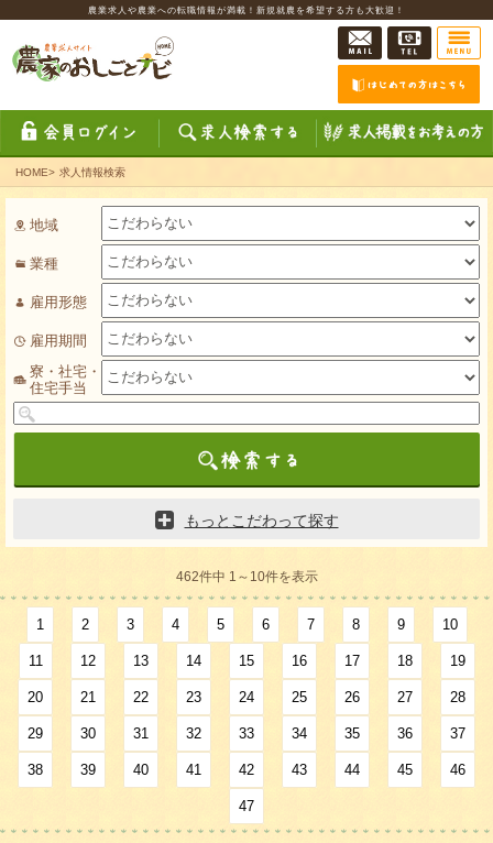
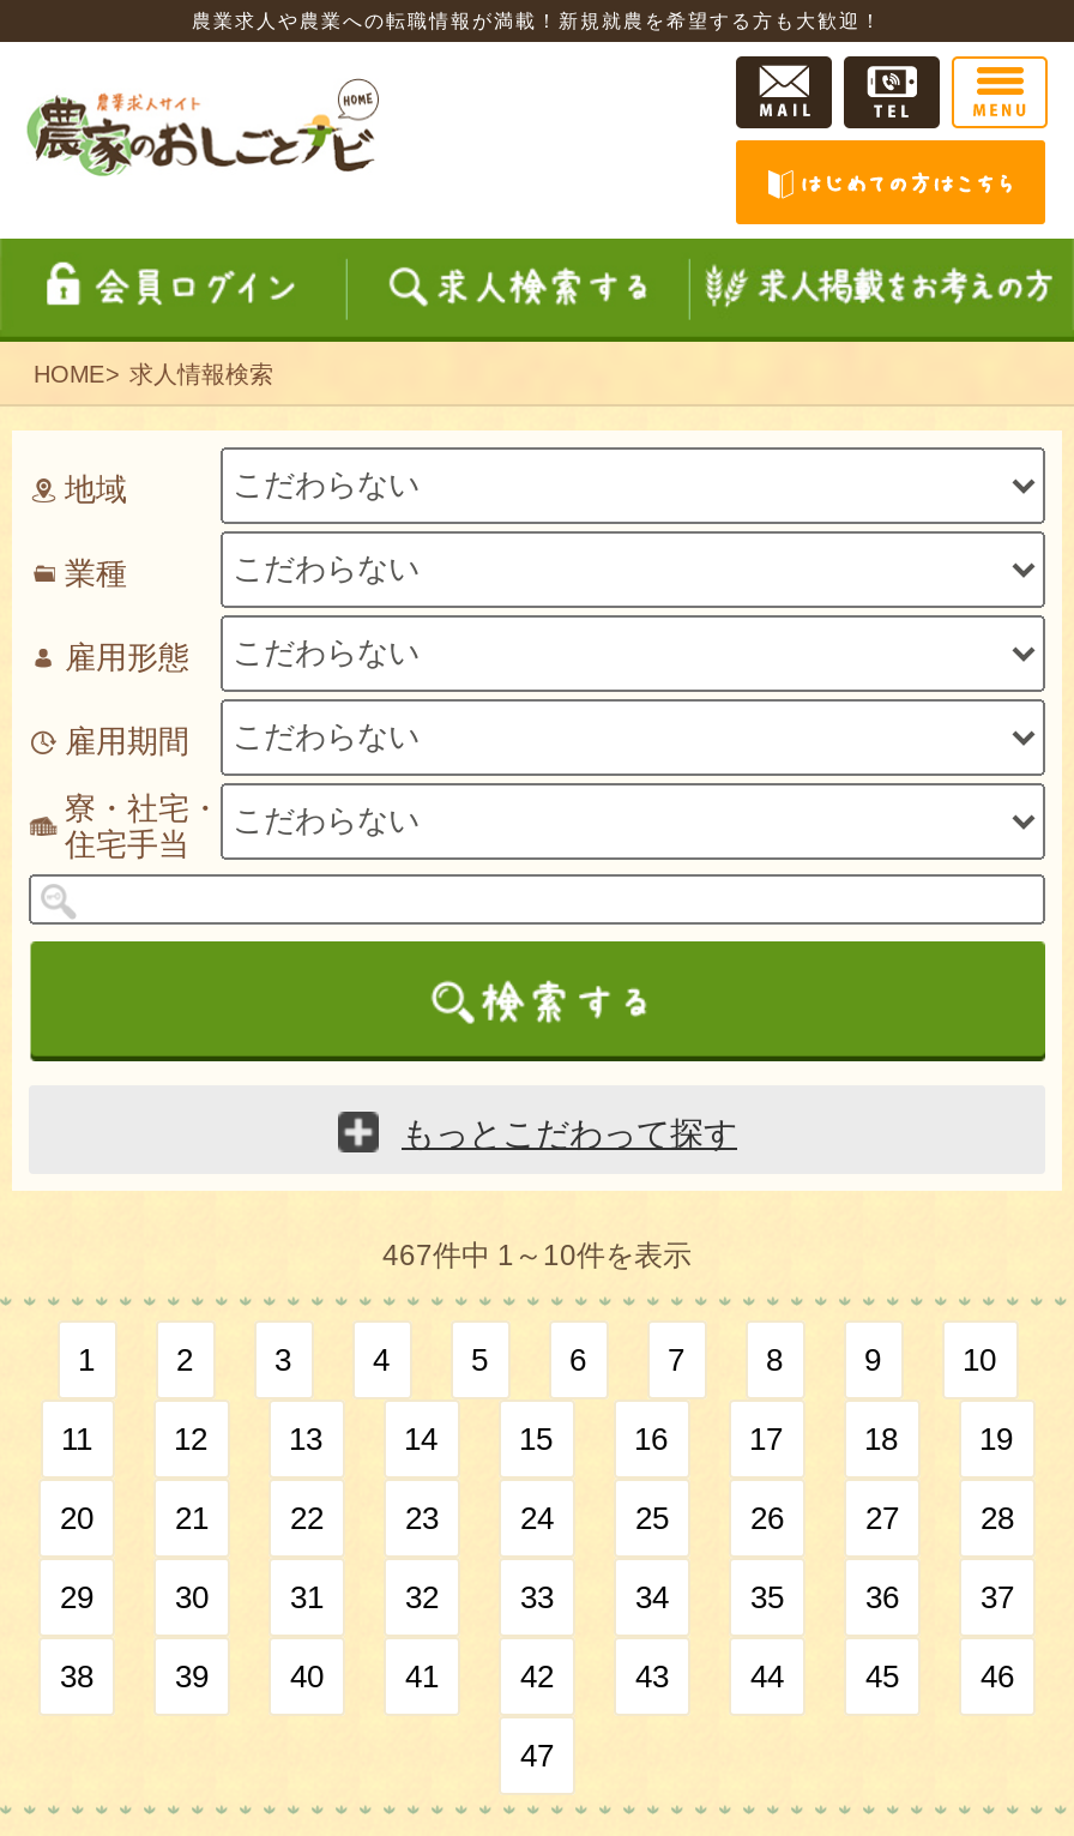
- 462件中 1～10件を表示
+ 467件中 1～10件を表示
